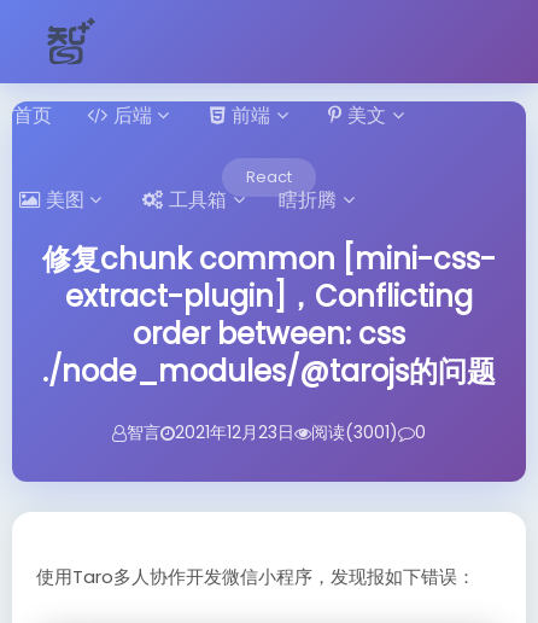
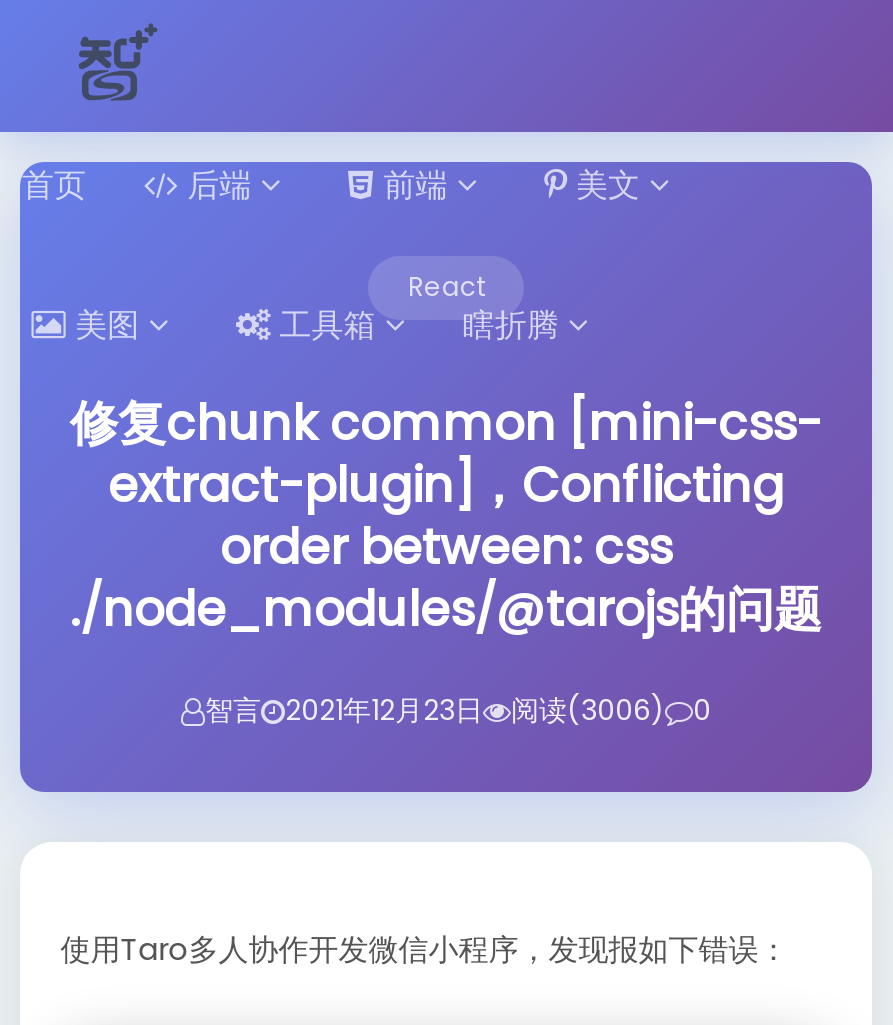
- 智言 2021年12月23日 阅读(3001) 0
+ 智言 2021年12月23日 阅读(3006) 0
